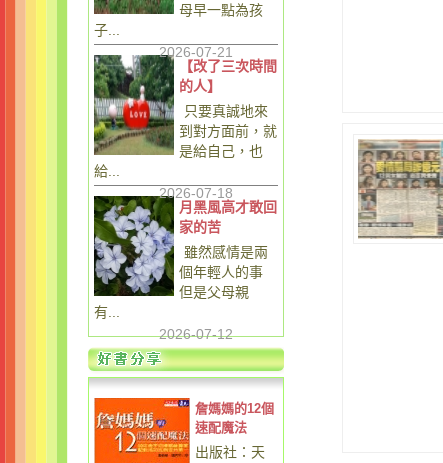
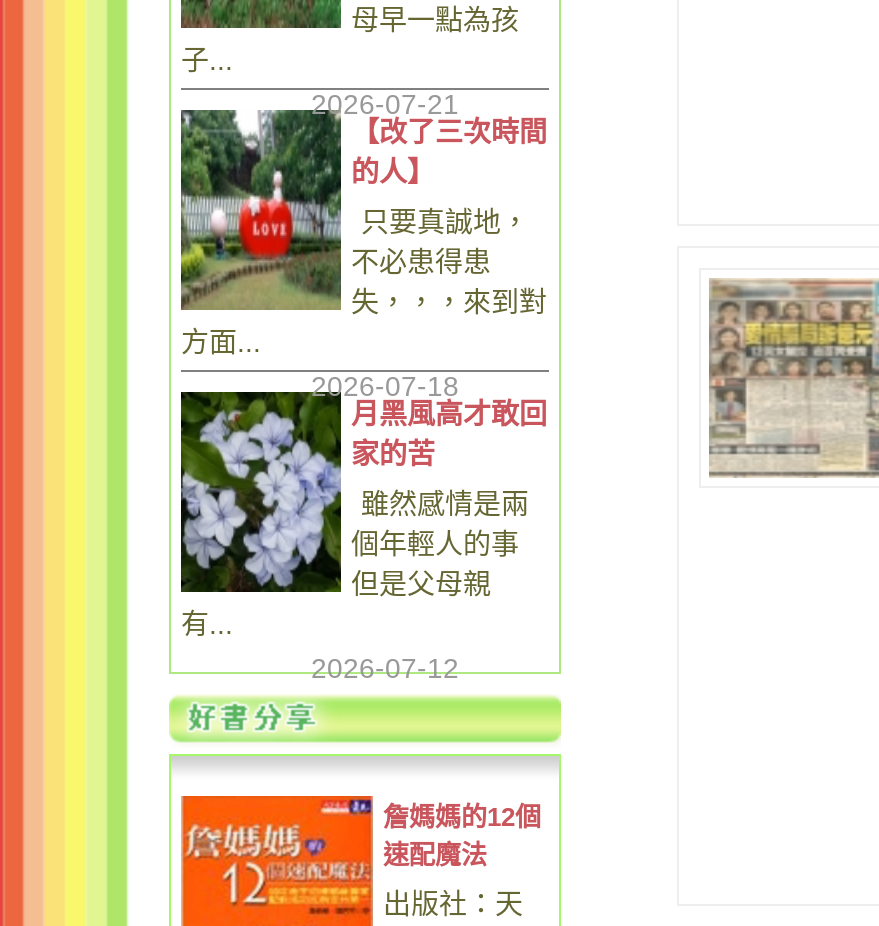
- 只要真誠地來
- 到對方面前，就
- 是給自己，也
- 給...
+ 只要真誠地，
+ 不必患得患
+ 失，，，來到對
+ 方面...
